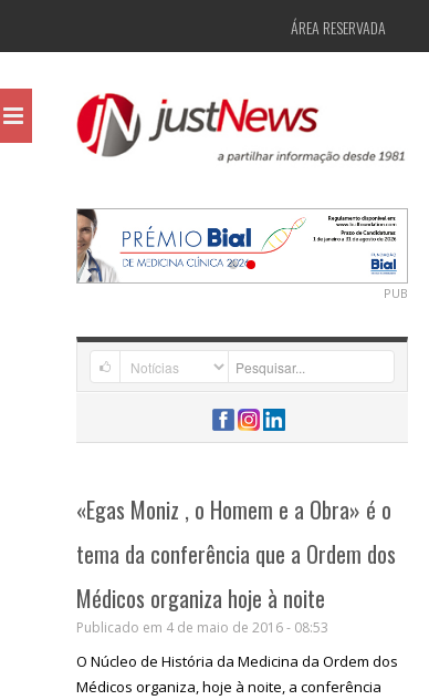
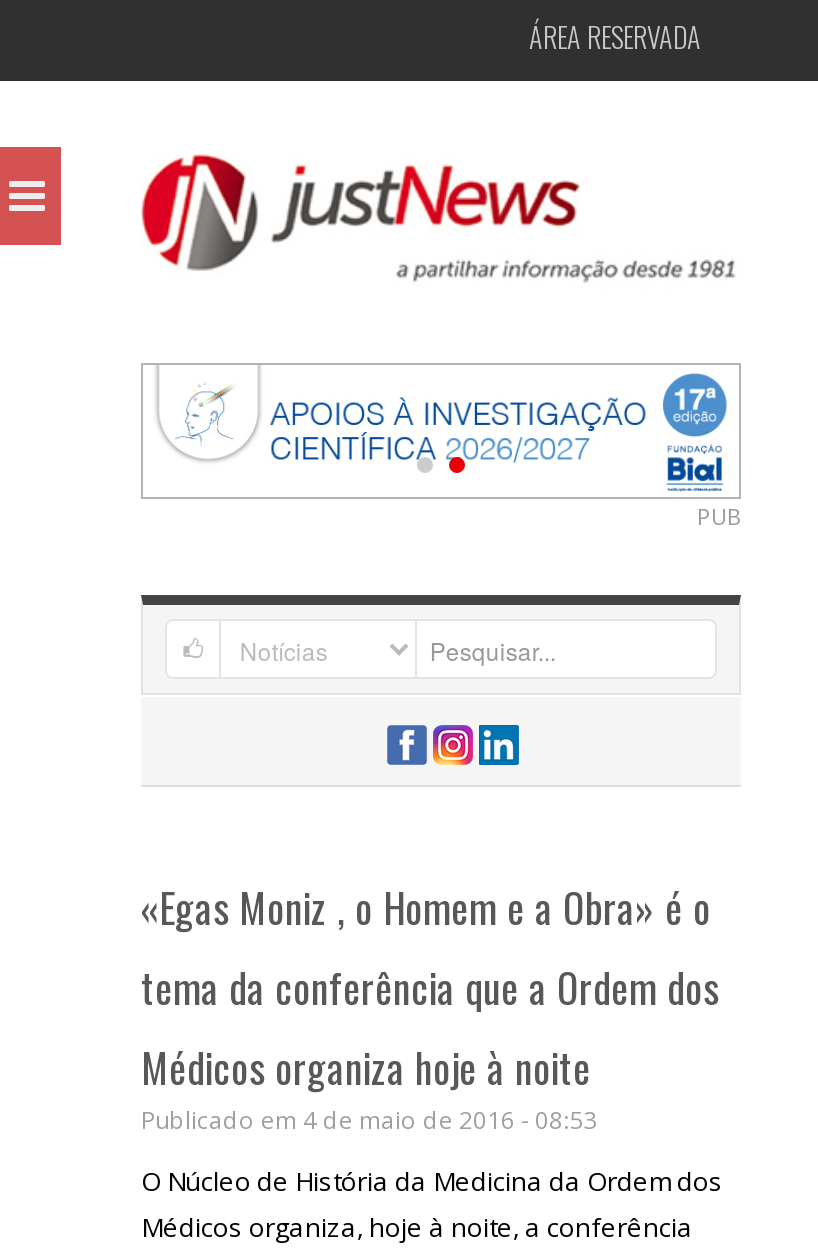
- [image]
+ [image]
